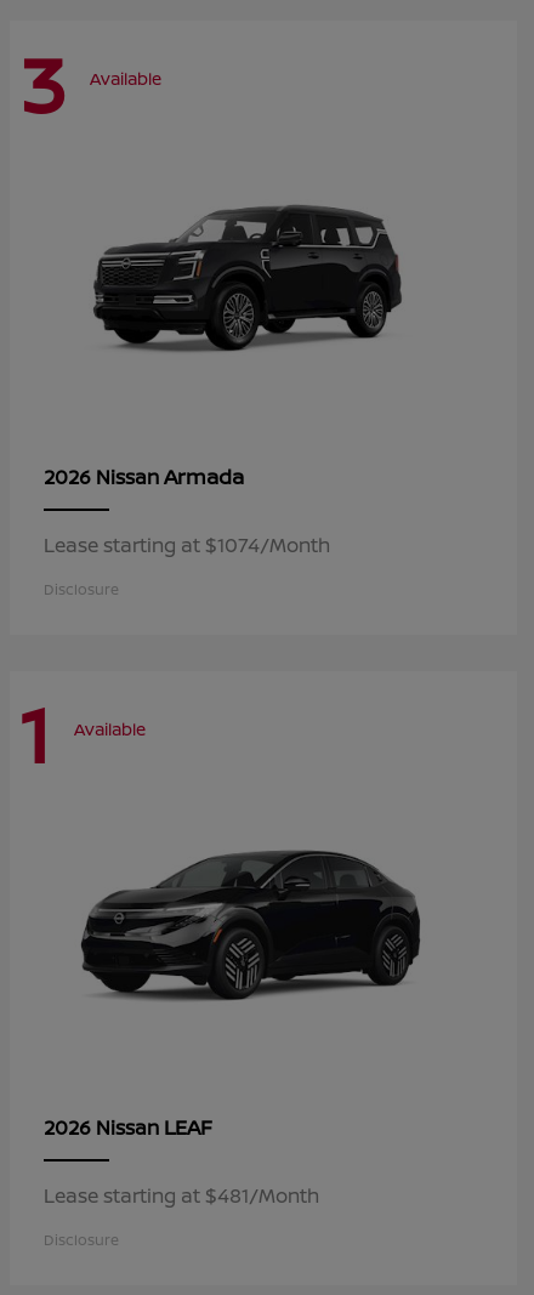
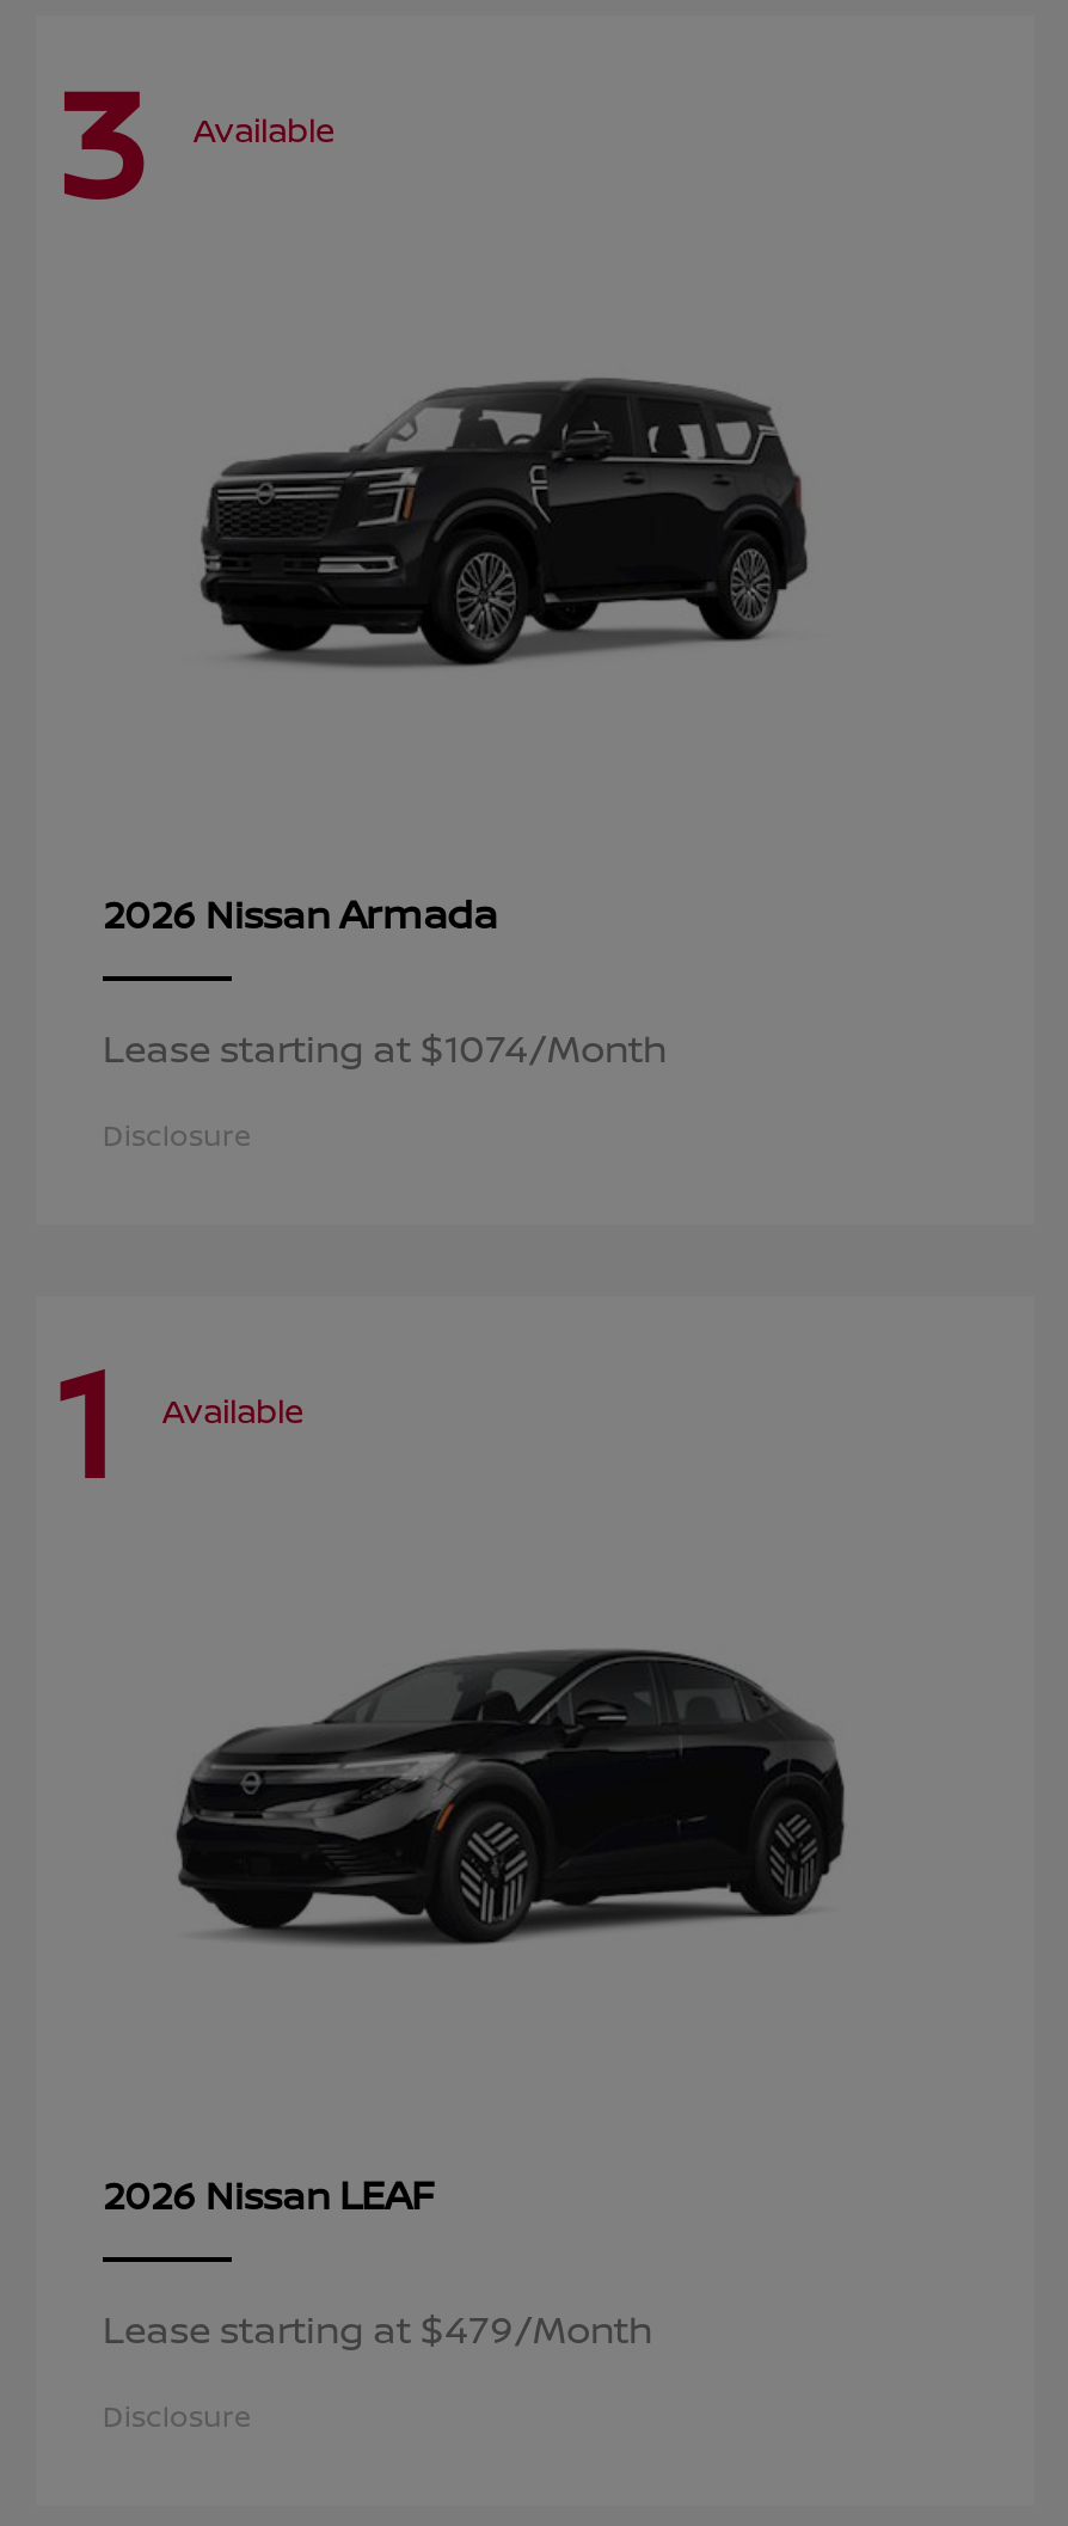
- Lease starting at $481/Month
+ Lease starting at $479/Month
